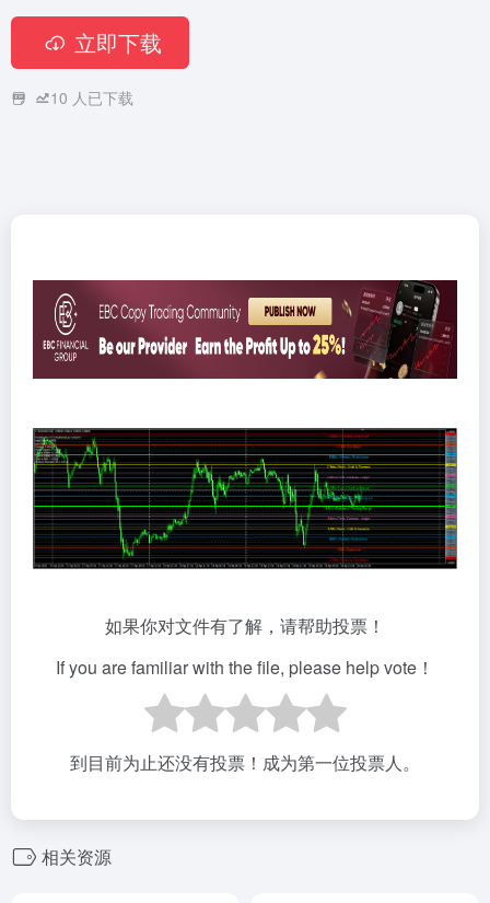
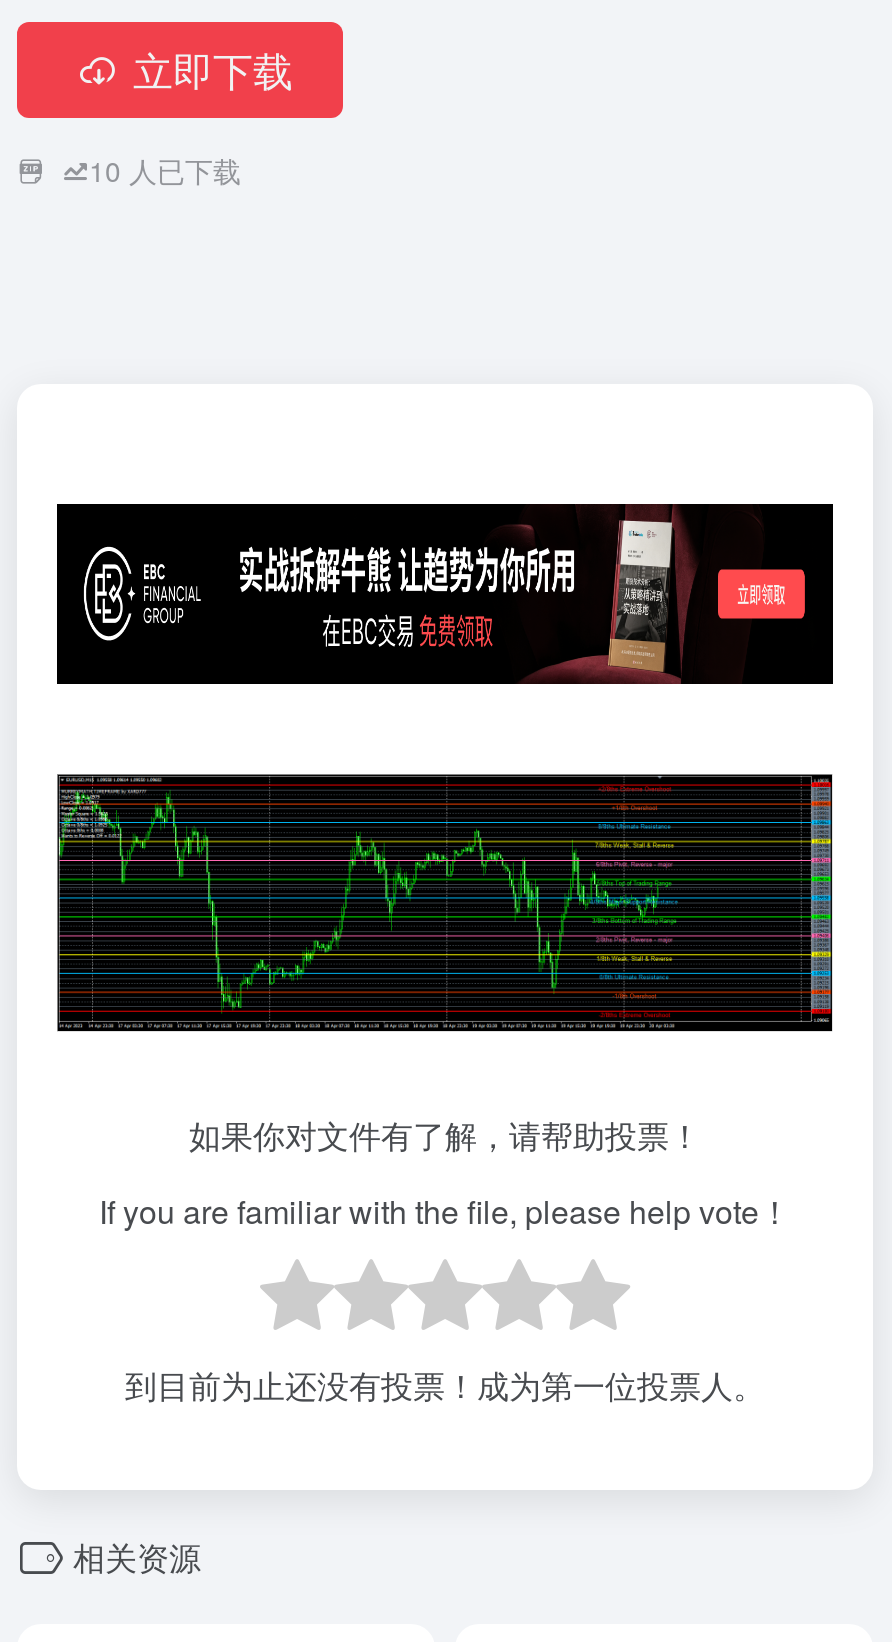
- [image]
+ [image]
